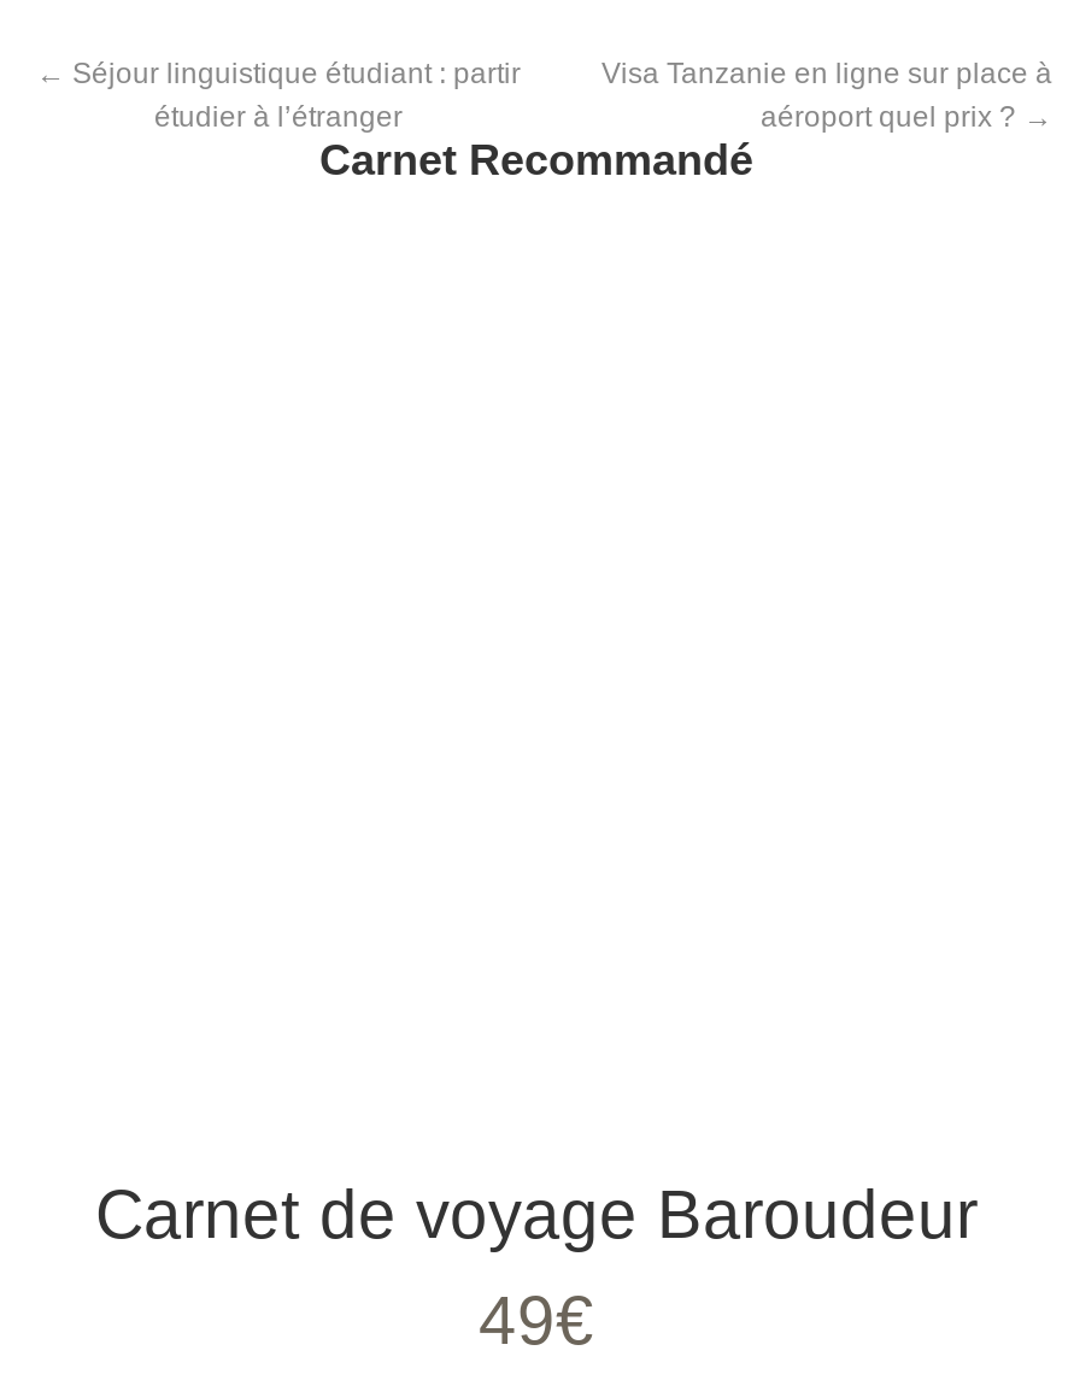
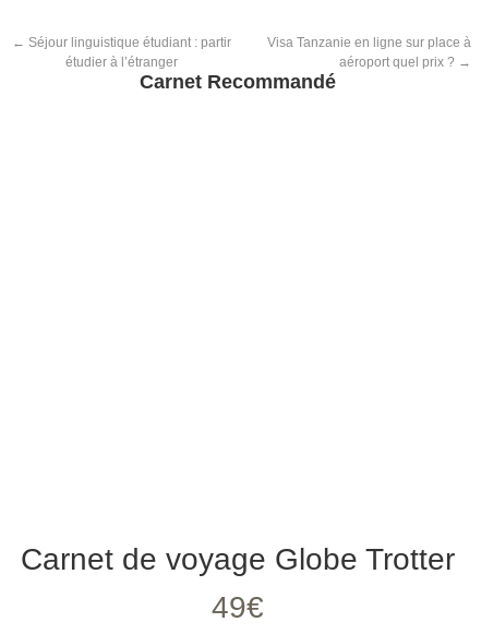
- Carnet de voyage Baroudeur
+ Carnet de voyage Globe Trotter
